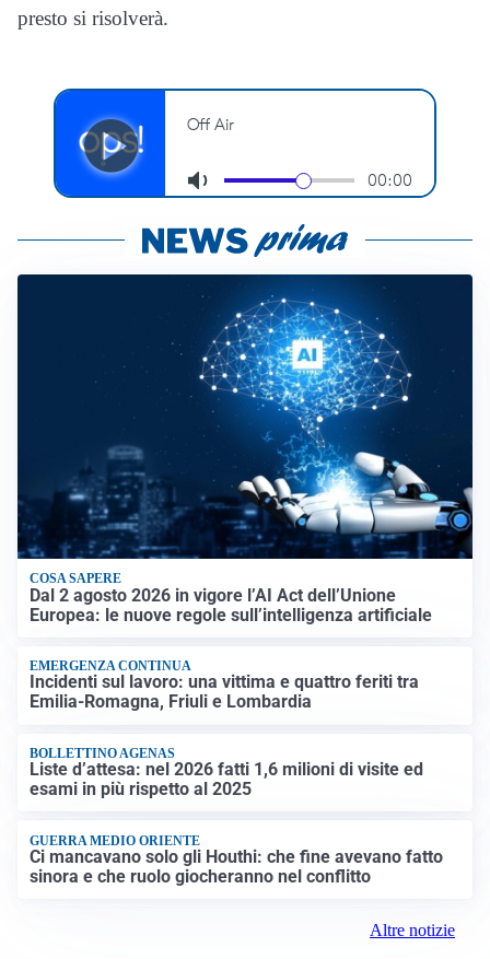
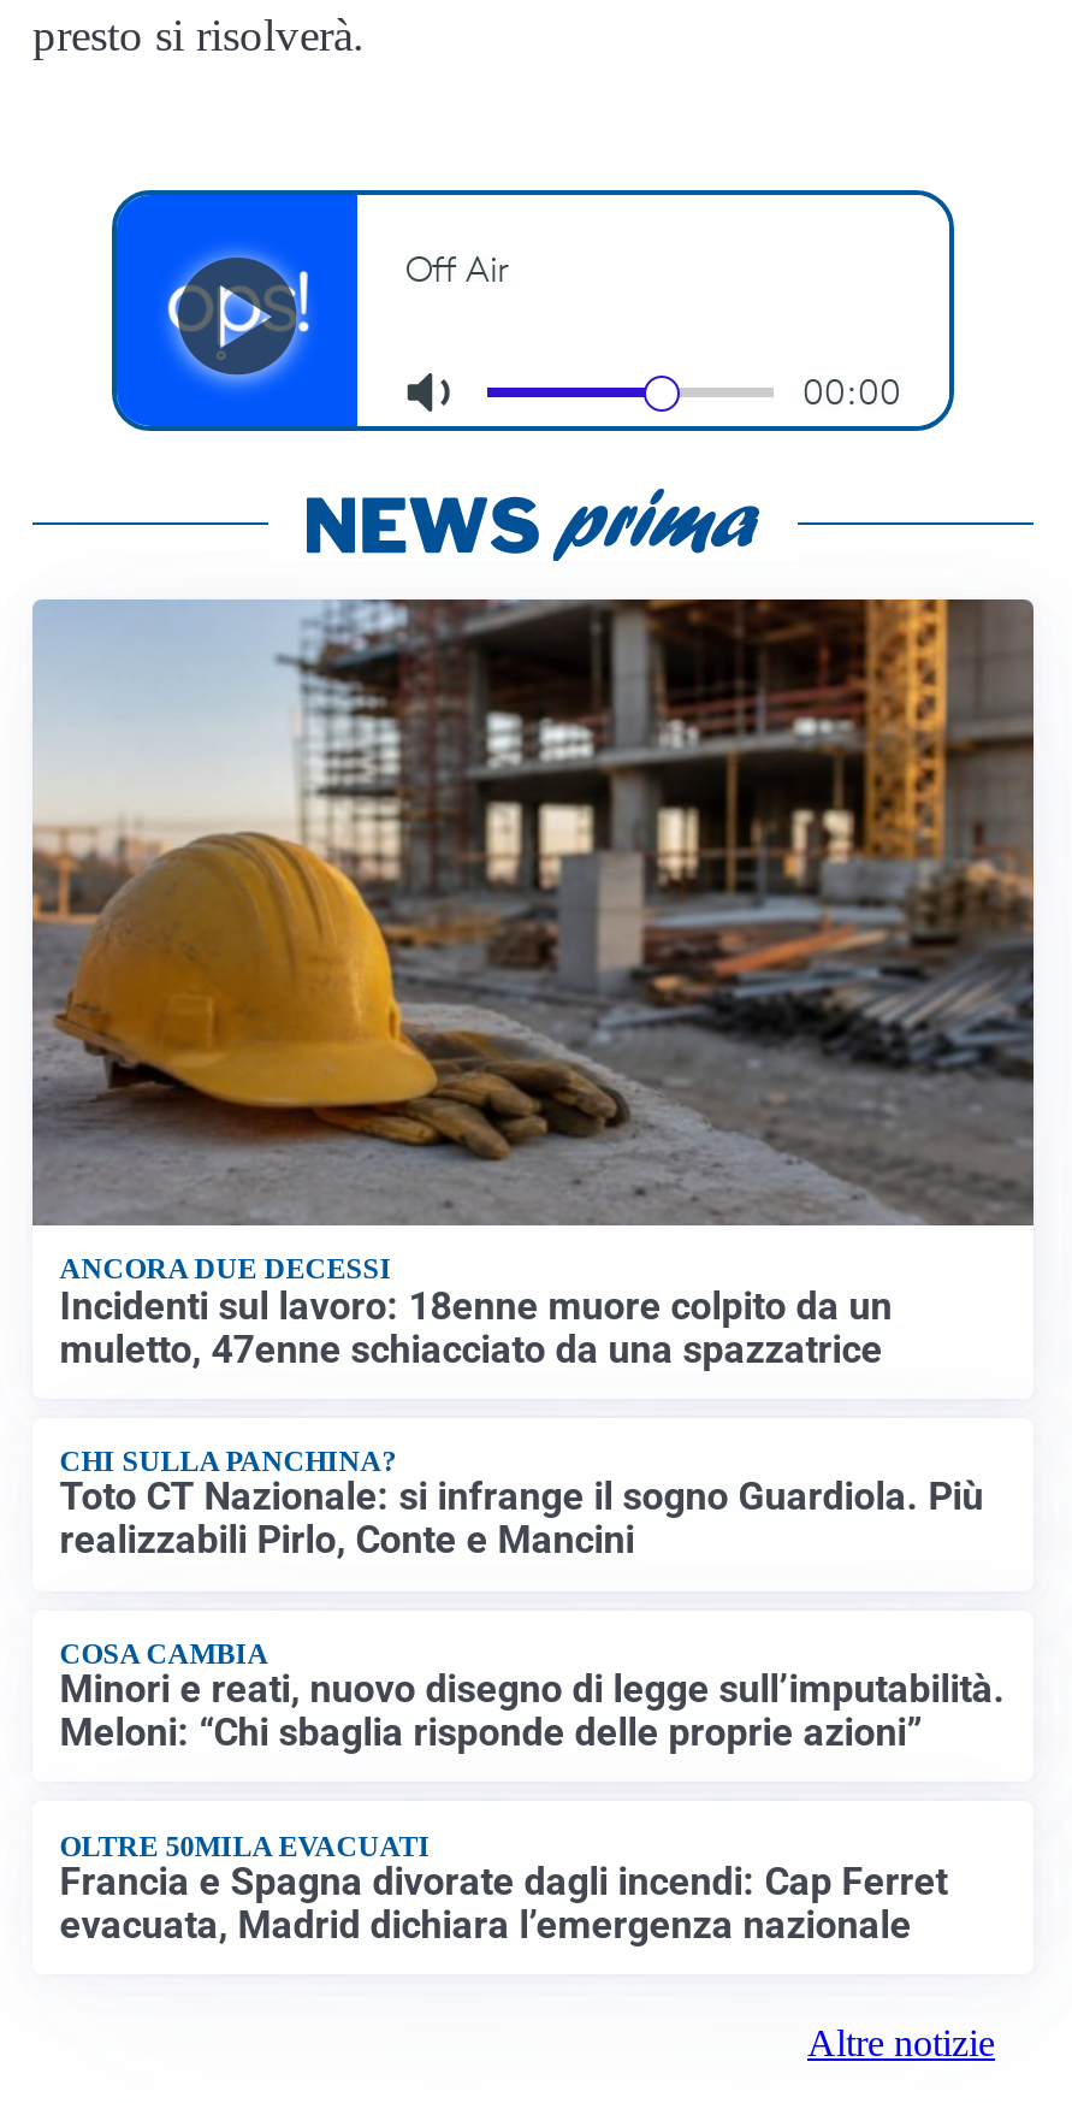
- [image]
- COSA SAPERE
- Dal 2 agosto 2026 in vigore l’AI Act dell’Unione
- Europea: le nuove regole sull’intelligenza artificiale
+ [image]
+ ANCORA DUE DECESSI
+ Incidenti sul lavoro: 18enne muore colpito da un
+ muletto, 47enne schiacciato da una spazzatrice

- EMERGENZA CONTINUA
- Incidenti sul lavoro: una vittima e quattro feriti tra
- Emilia-Romagna, Friuli e Lombardia
+ CHI SULLA PANCHINA?
+ Toto CT Nazionale: si infrange il sogno Guardiola. Più
+ realizzabili Pirlo, Conte e Mancini

- BOLLETTINO AGENAS
- Liste d’attesa: nel 2026 fatti 1,6 milioni di visite ed
- esami in più rispetto al 2025
+ COSA CAMBIA
+ Minori e reati, nuovo disegno di legge sull’imputabilità.
+ Meloni: “Chi sbaglia risponde delle proprie azioni”

- GUERRA MEDIO ORIENTE
- Ci mancavano solo gli Houthi: che fine avevano fatto
- sinora e che ruolo giocheranno nel conflitto
+ OLTRE 50MILA EVACUATI
+ Francia e Spagna divorate dagli incendi: Cap Ferret
+ evacuata, Madrid dichiara l’emergenza nazionale
